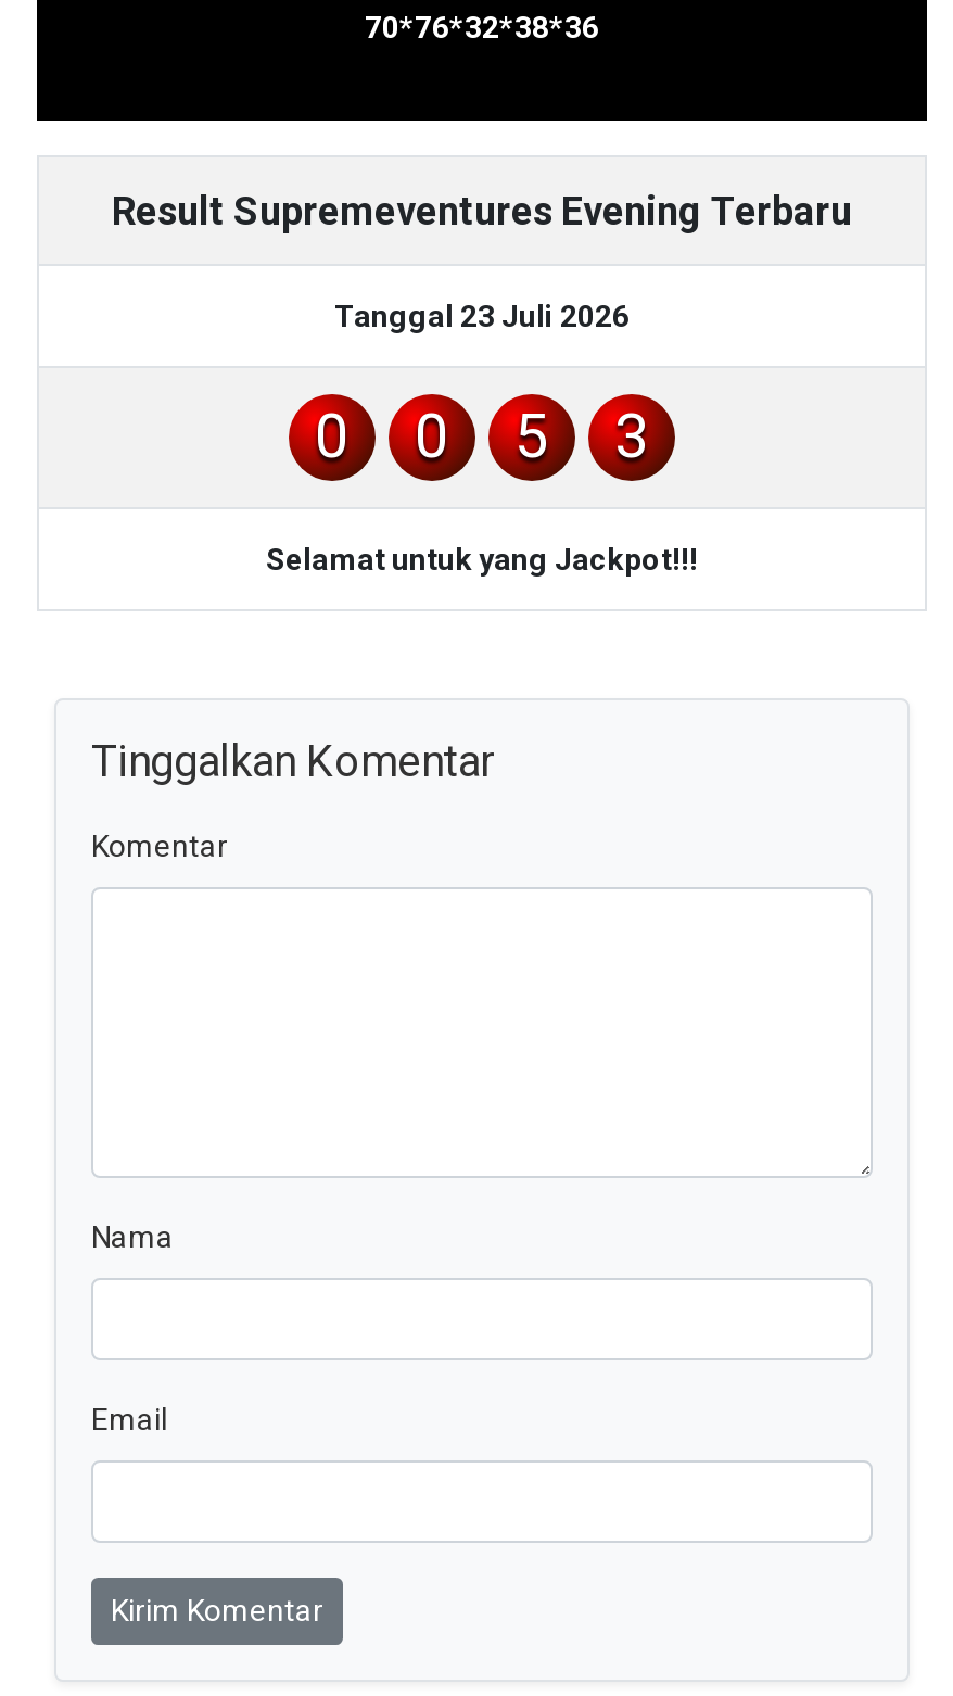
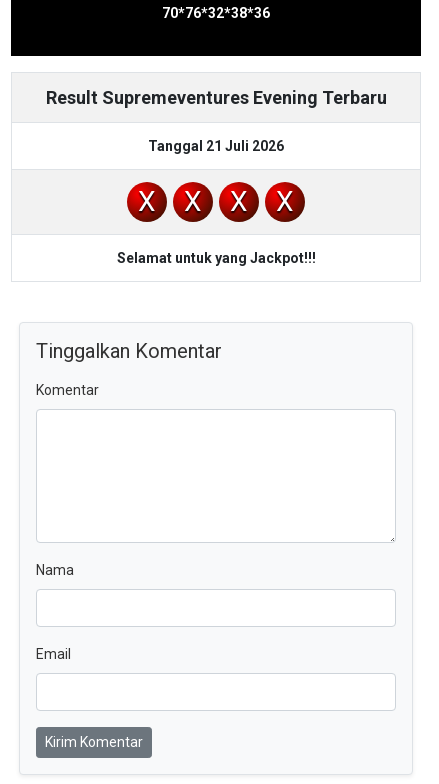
- Tanggal 23 Juli 2026
+ Tanggal 21 Juli 2026

- 0
- 0
- 5
- 3
+ X
+ X
+ X
+ X
